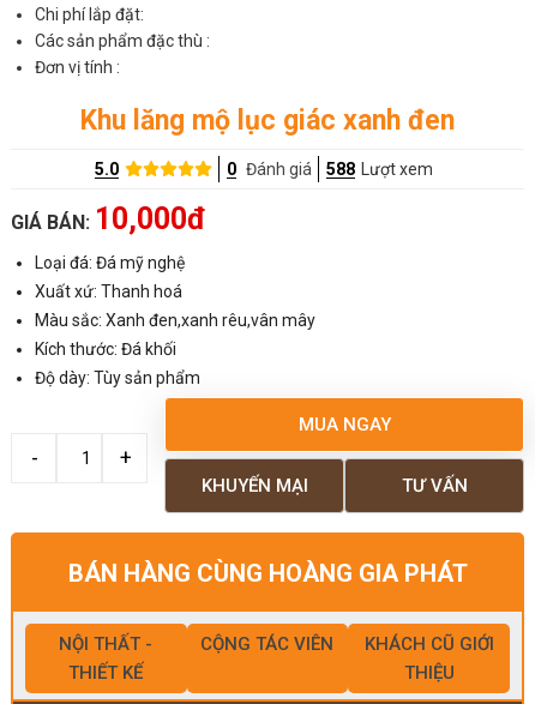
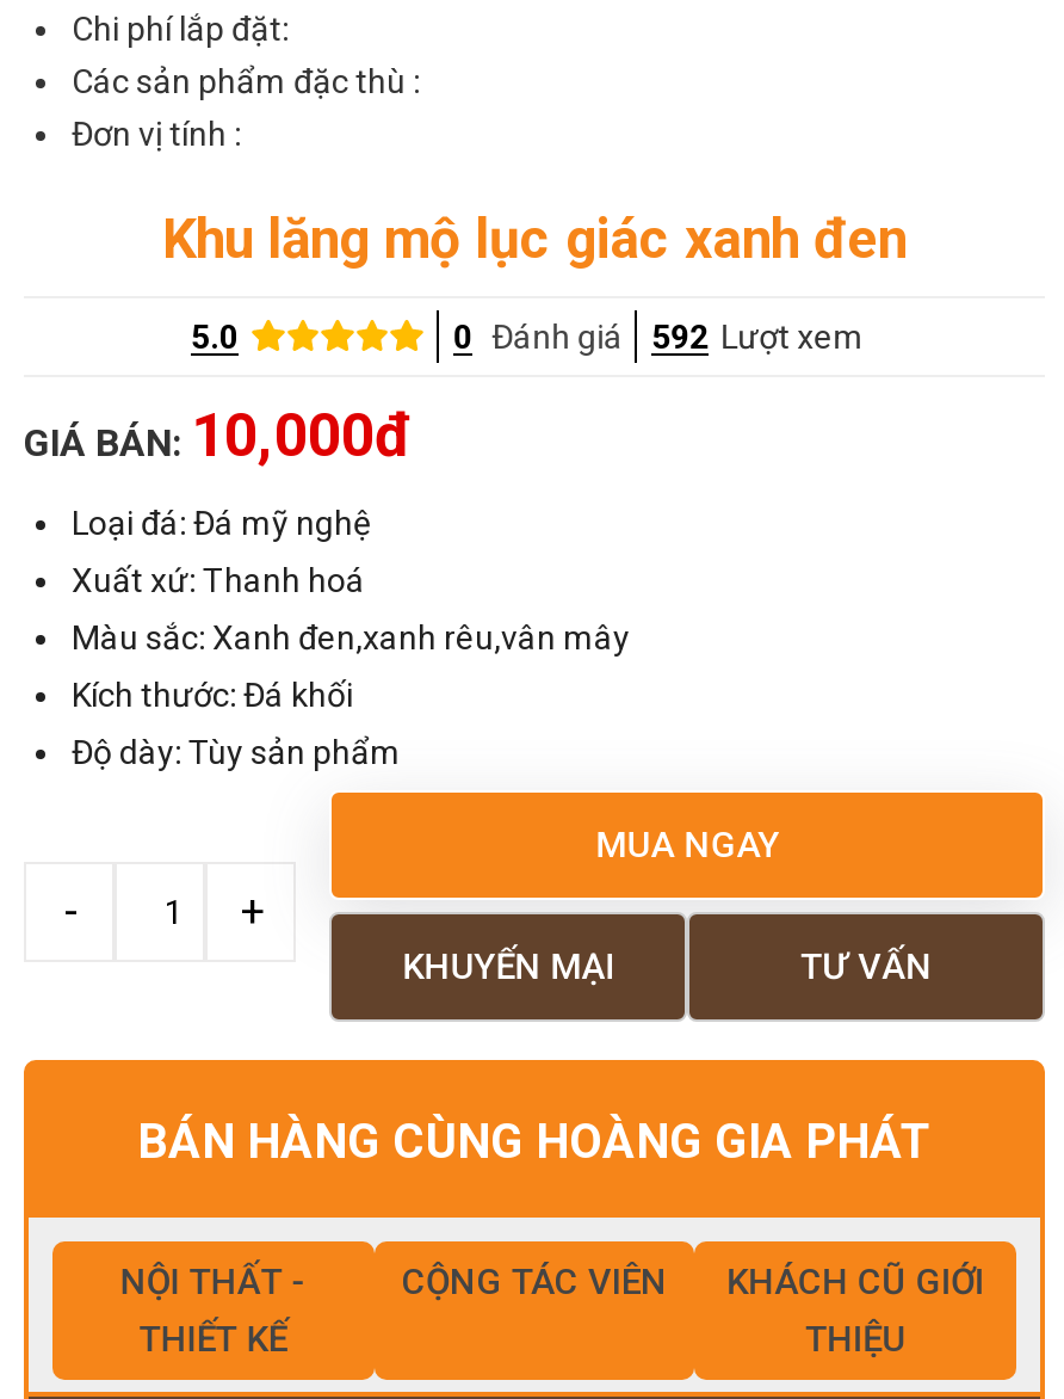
- 0 Đánh giá 588 Lượt xem
+ 0 Đánh giá 592 Lượt xem
